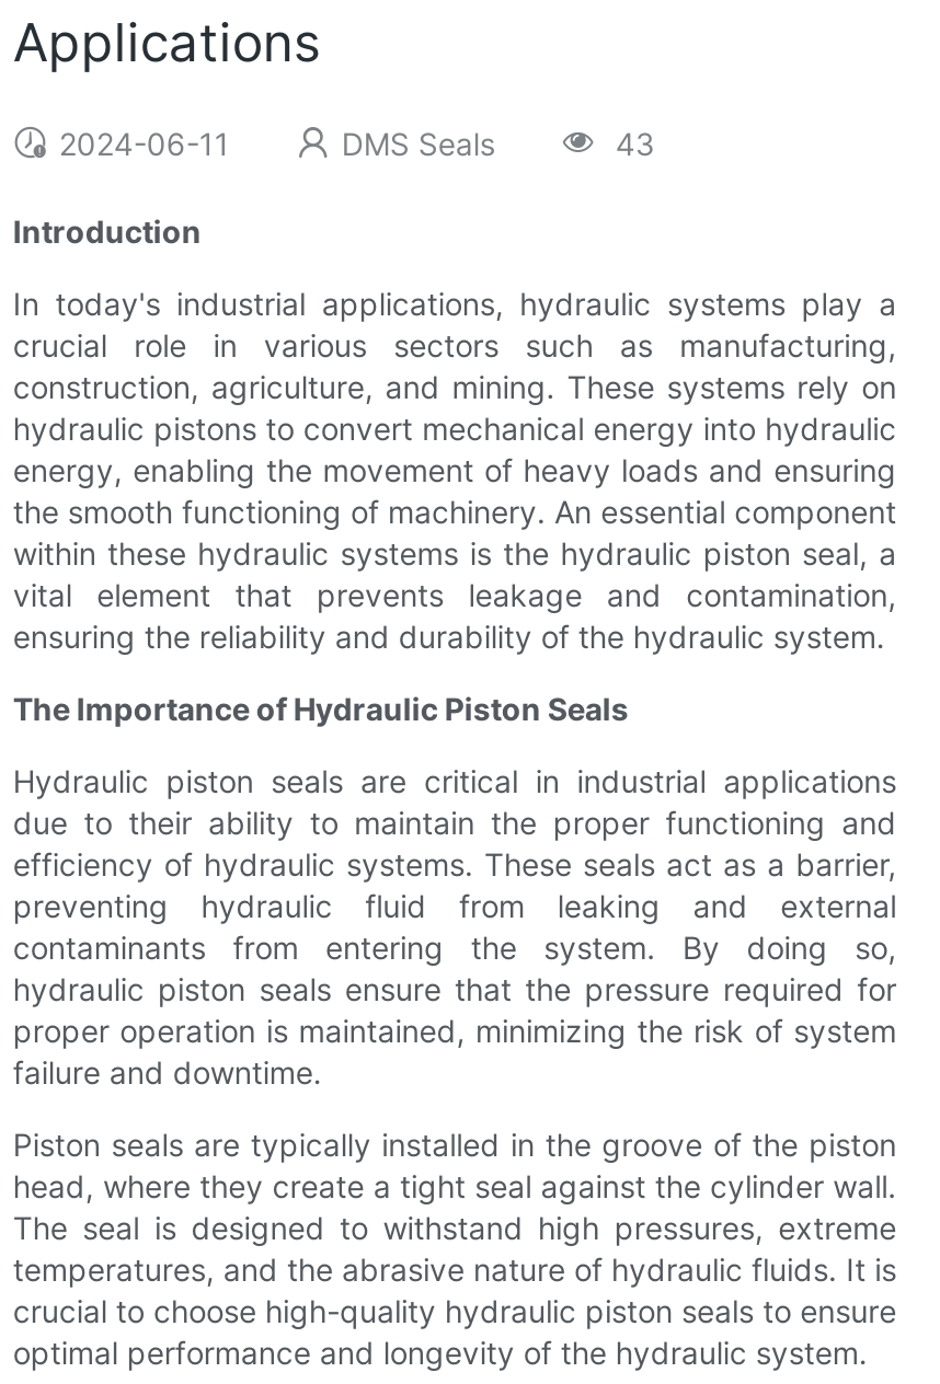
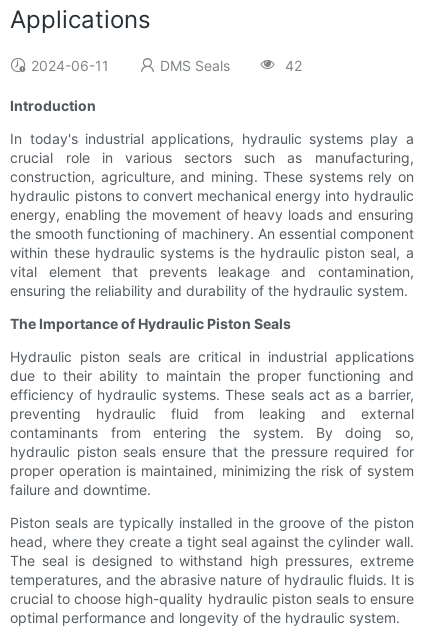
- 43
+ 42
